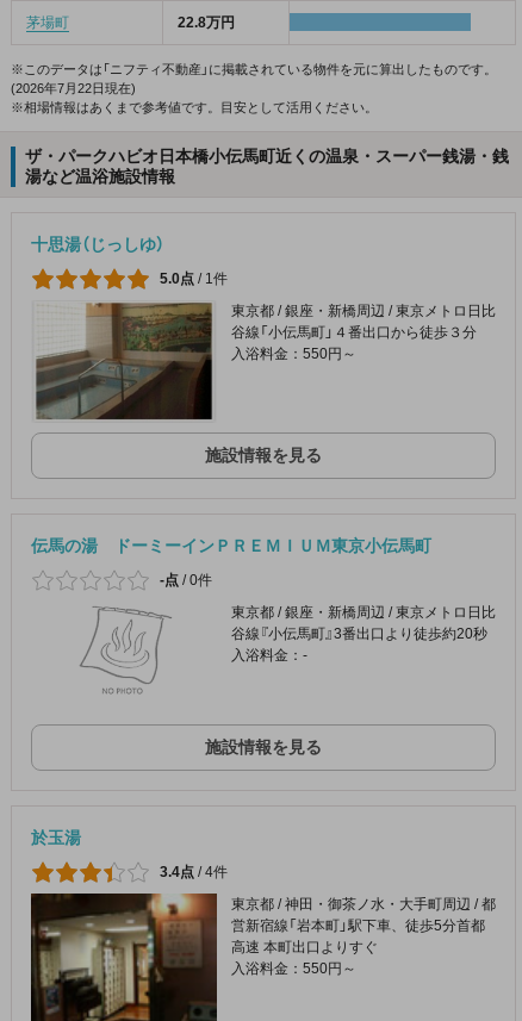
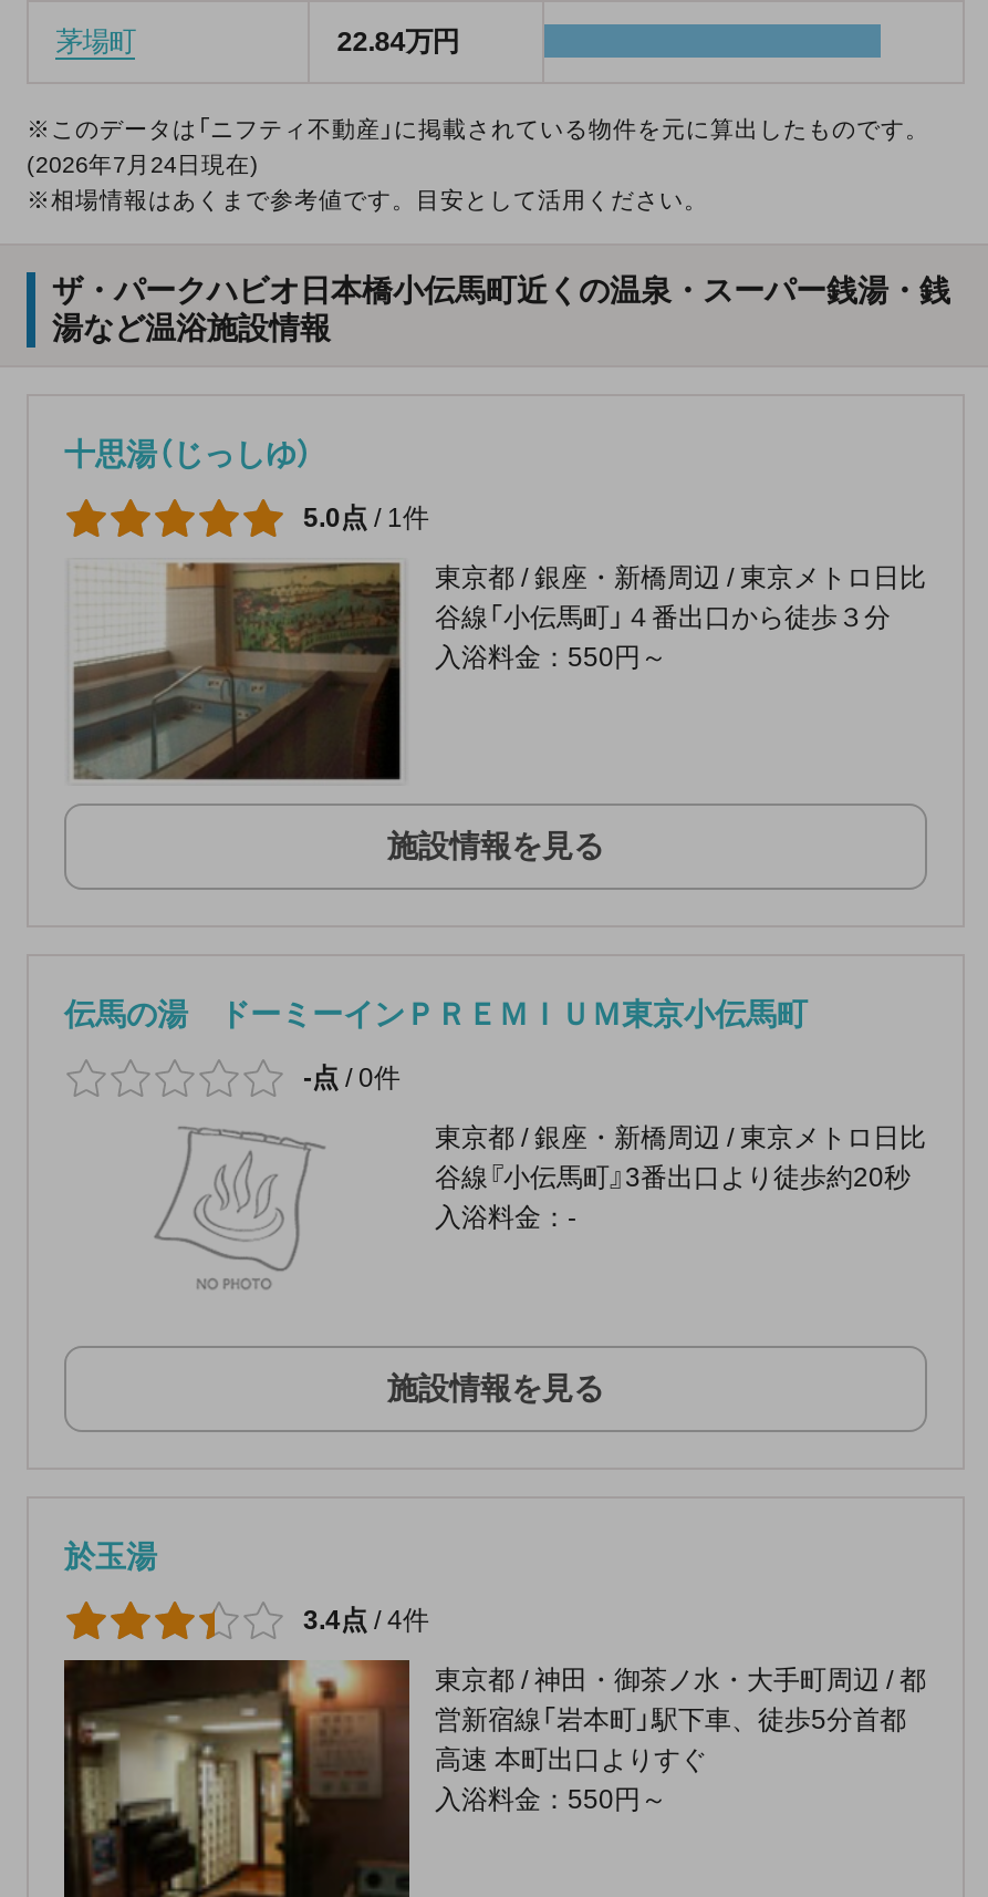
- 22.8万円
+ 22.84万円

- (2026年7月22日現在)
+ (2026年7月24日現在)
